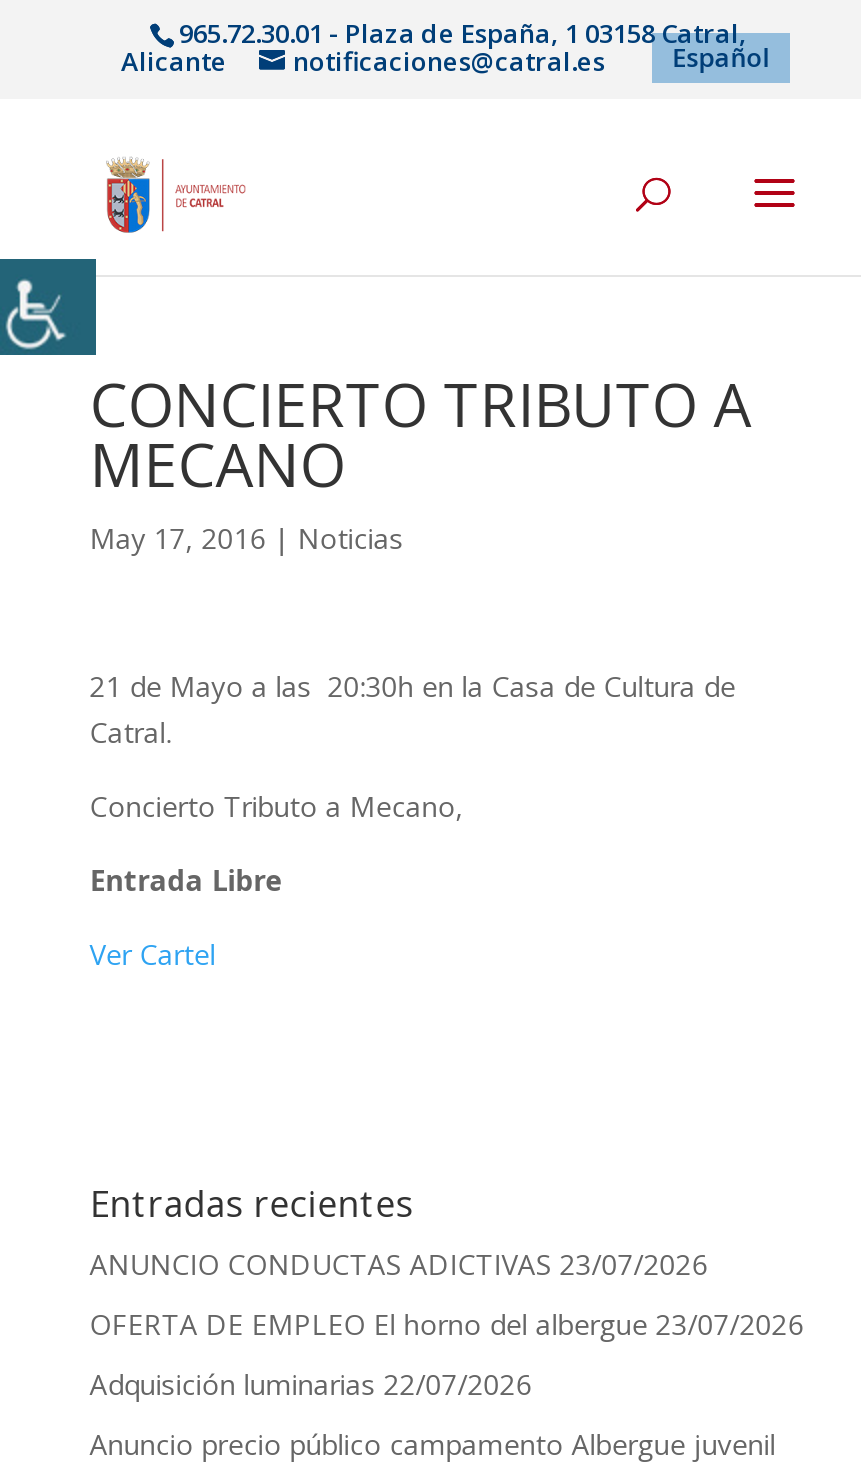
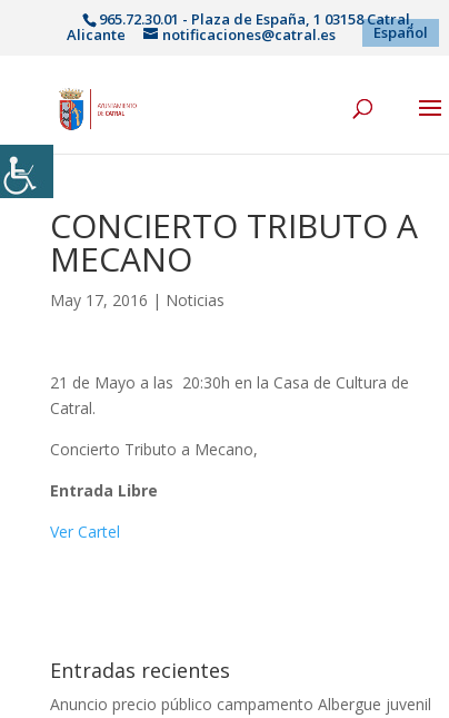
- ANUNCIO CONDUCTAS ADICTIVAS 23/07/2026
- OFERTA DE EMPLEO El horno del albergue 23/07/2026
- Adquisición luminarias 22/07/2026
